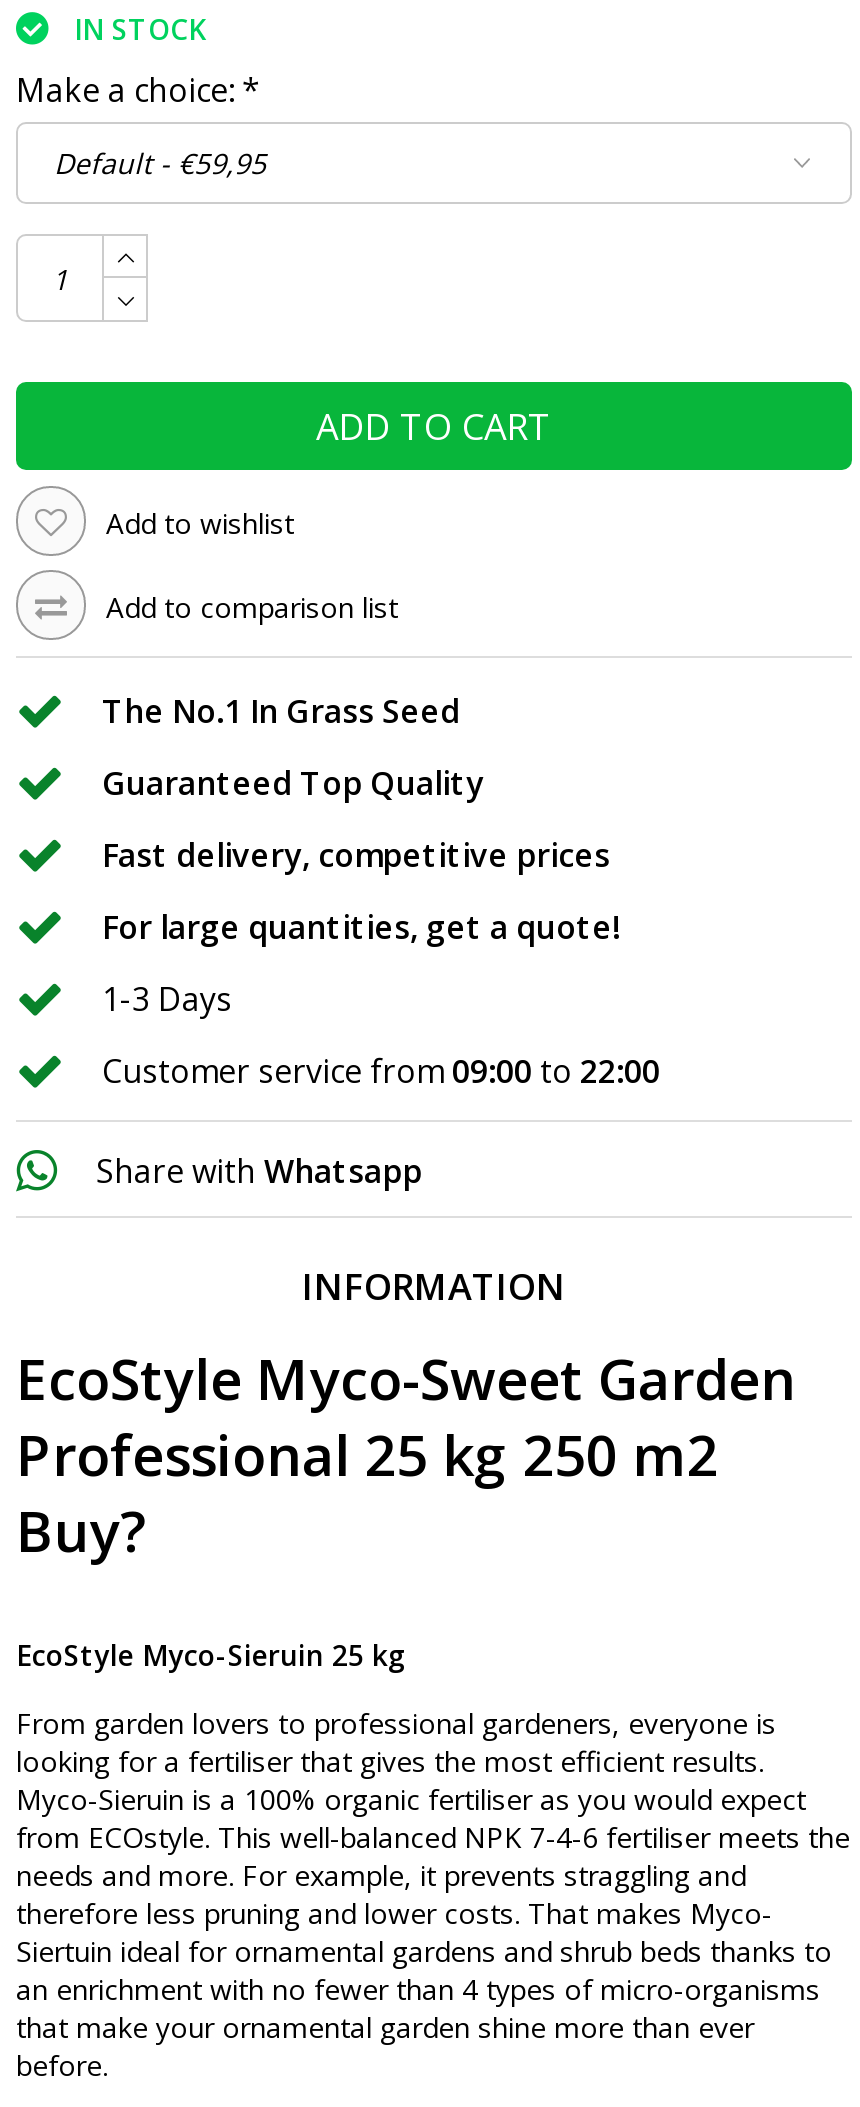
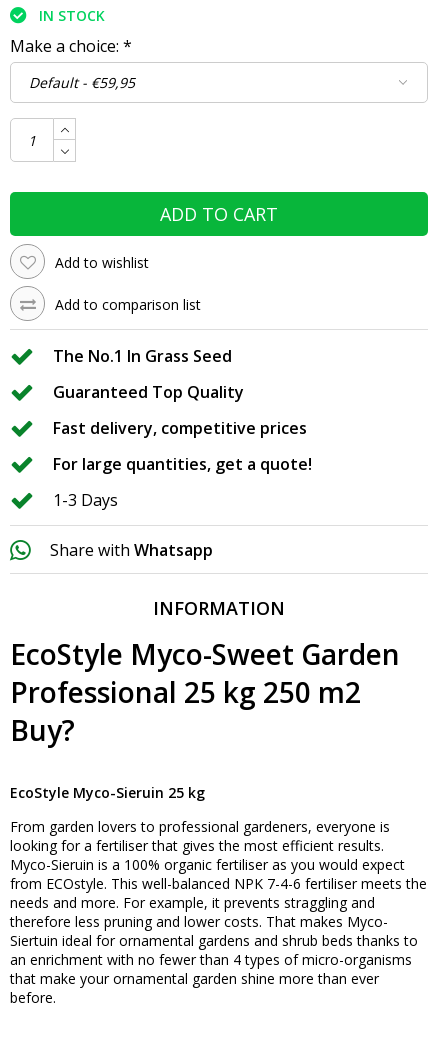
- Customer service from 09:00 to 22:00
